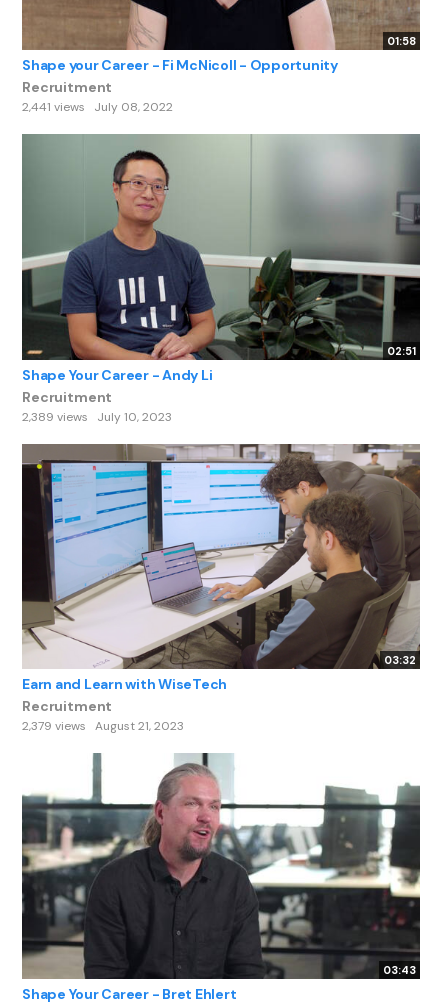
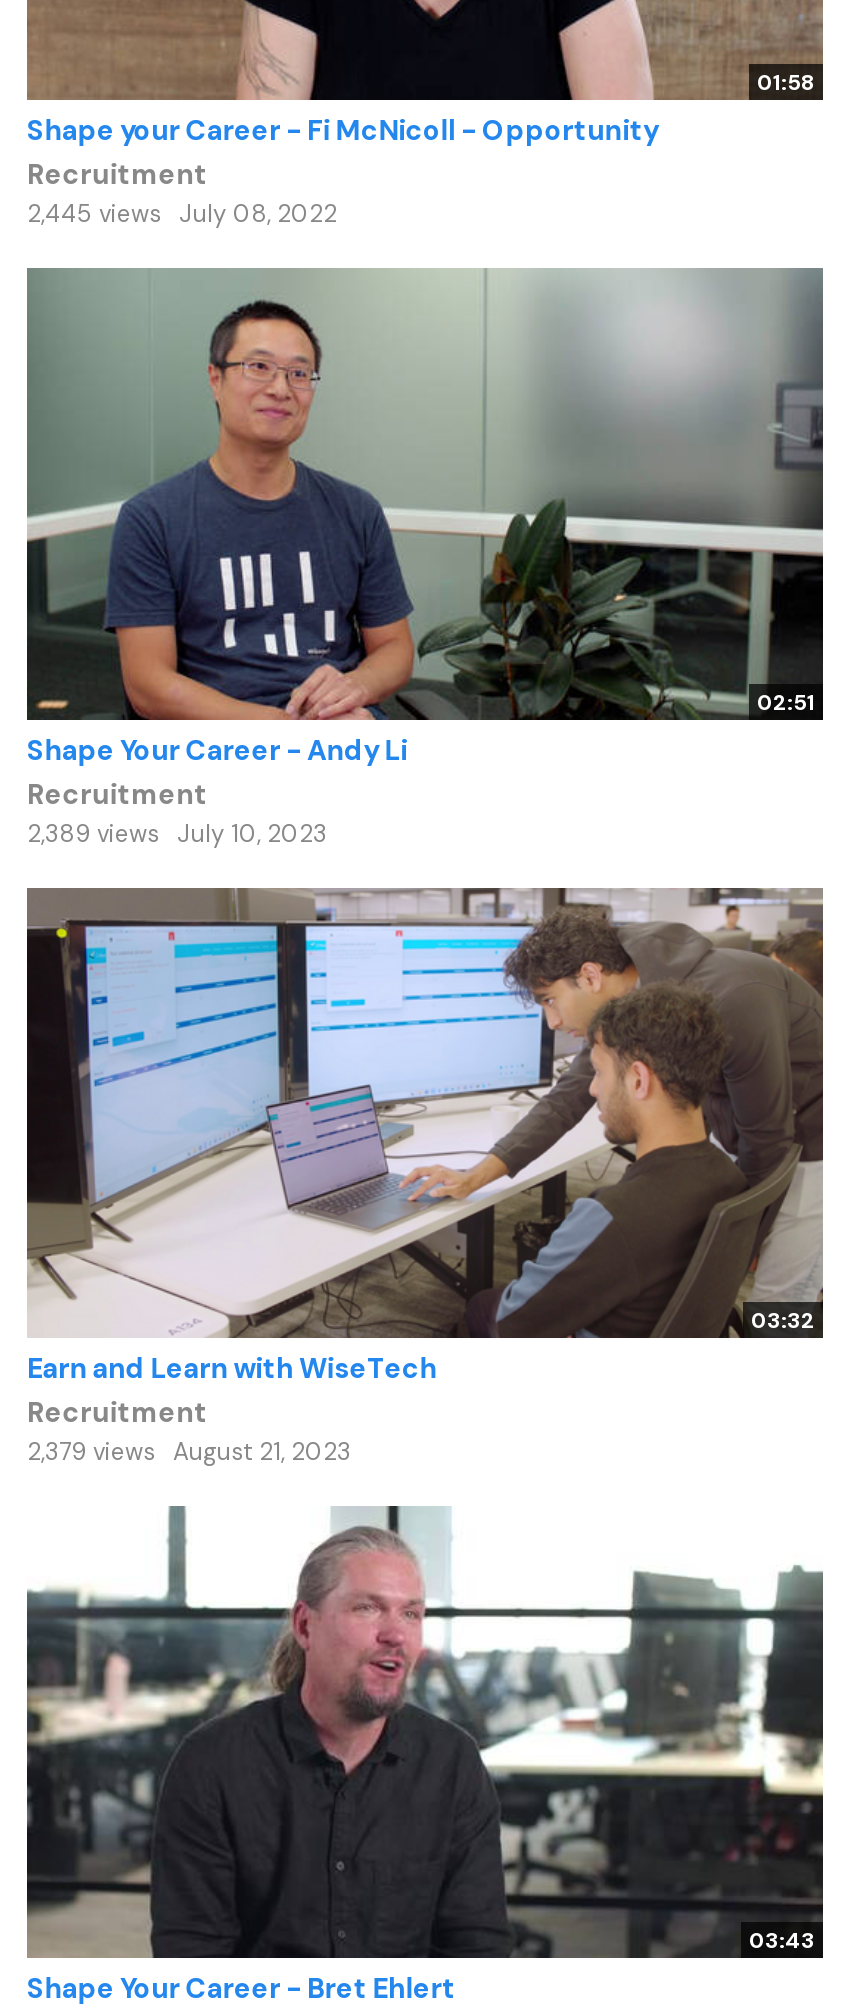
- 2,441 views July 08, 2022
+ 2,445 views July 08, 2022
